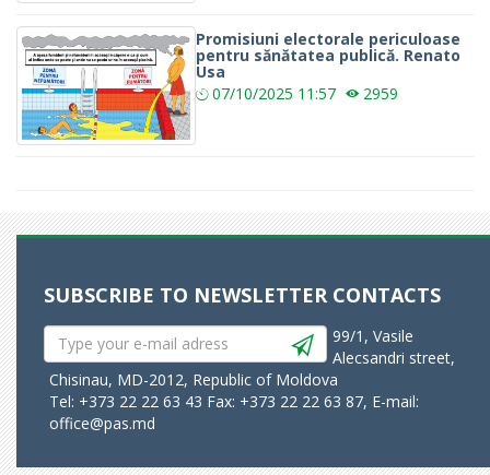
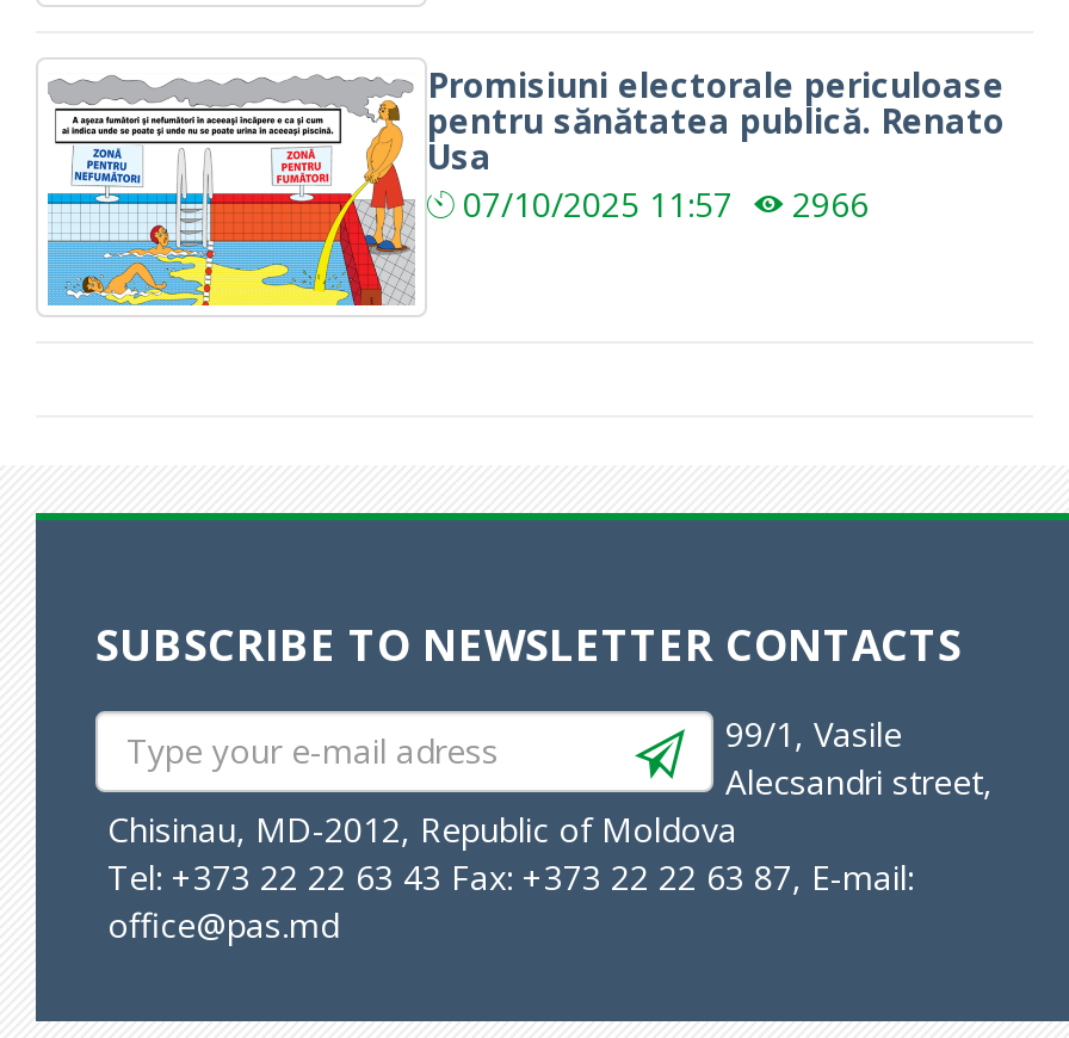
- 07/10/2025 11:57 2959
+ 07/10/2025 11:57 2966
